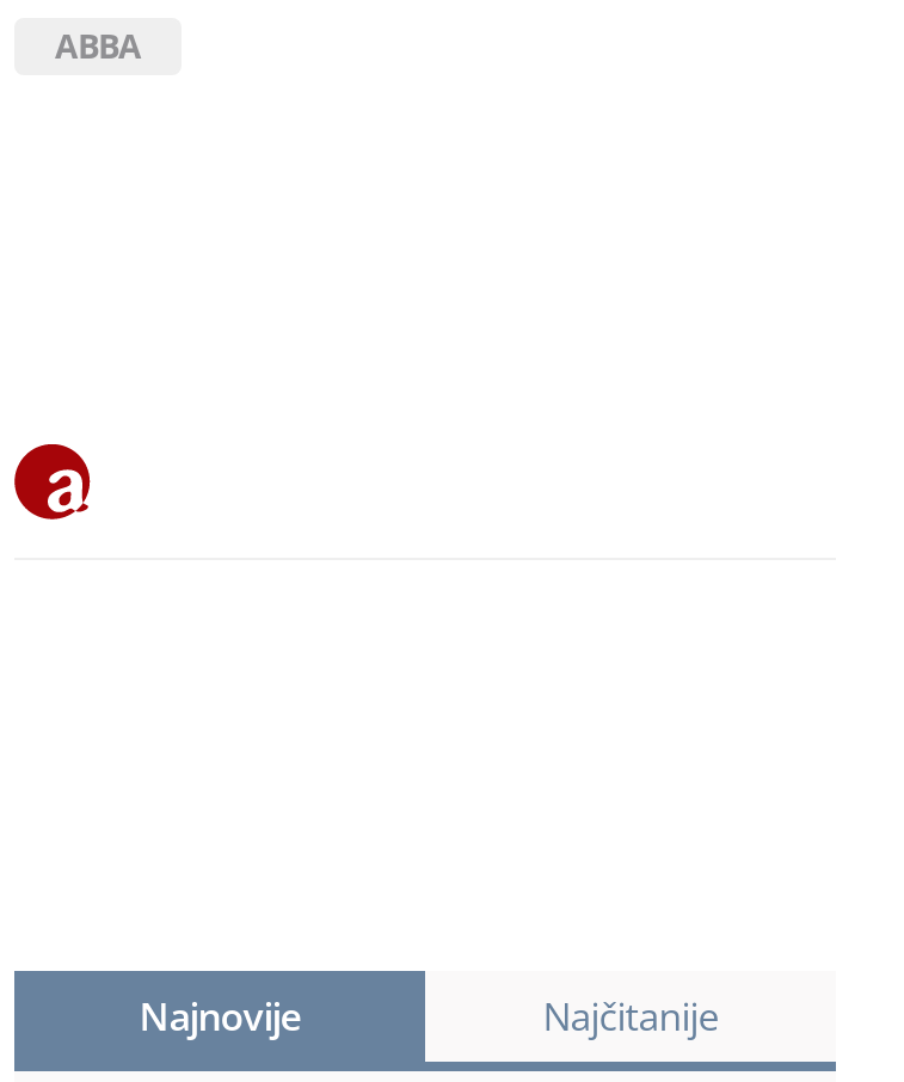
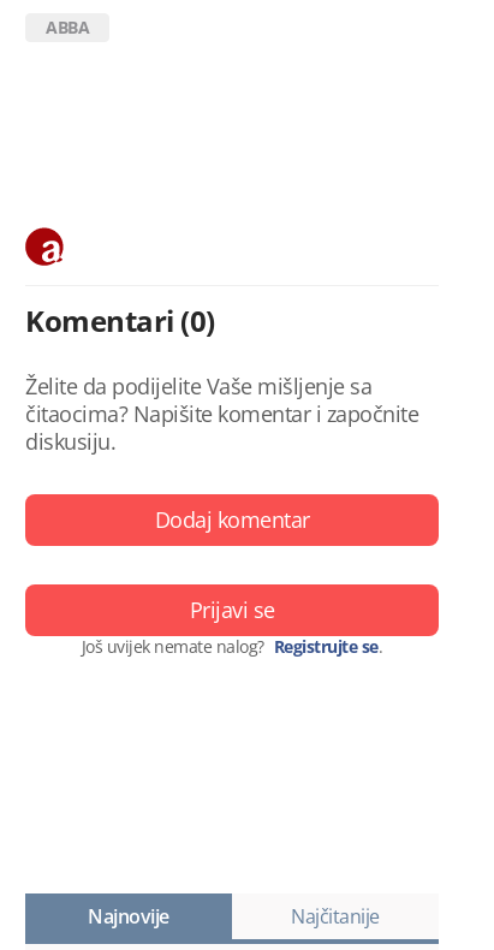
+ Komentari (0)
+ Želite da podijelite Vaše mišljenje sa
+ čitaocima? Napišite komentar i započnite
+ diskusiju.
+ Dodaj komentar
+ Prijavi se
+ Još uvijek nemate nalog? Registrujte se.
